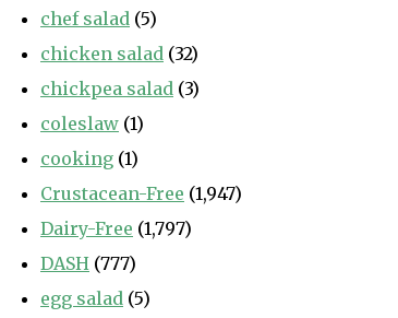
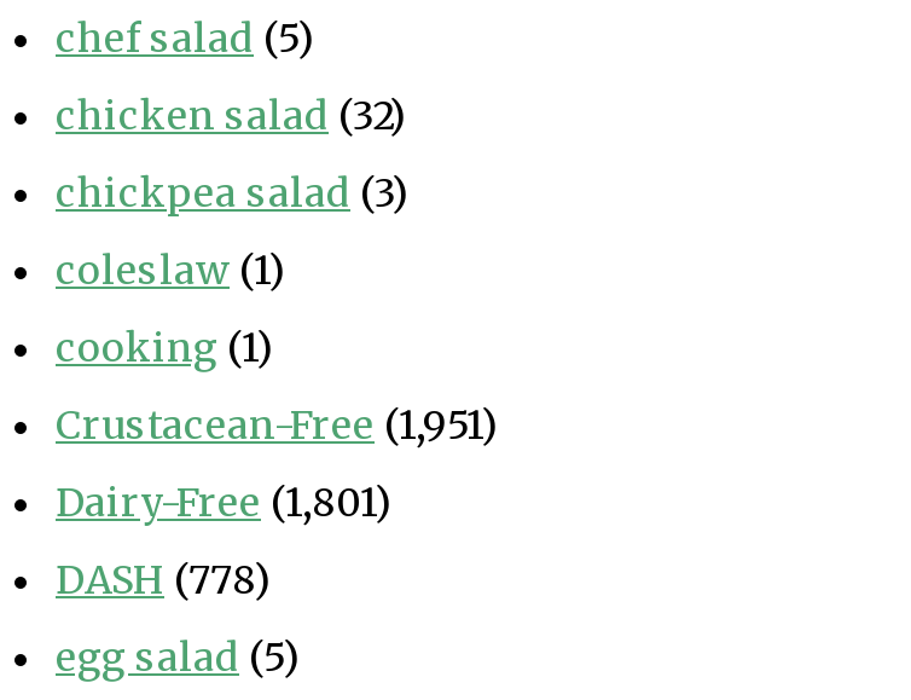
- Crustacean-Free (1,947)
+ Crustacean-Free (1,951)

- Dairy-Free (1,797)
+ Dairy-Free (1,801)

- DASH (777)
+ DASH (778)
